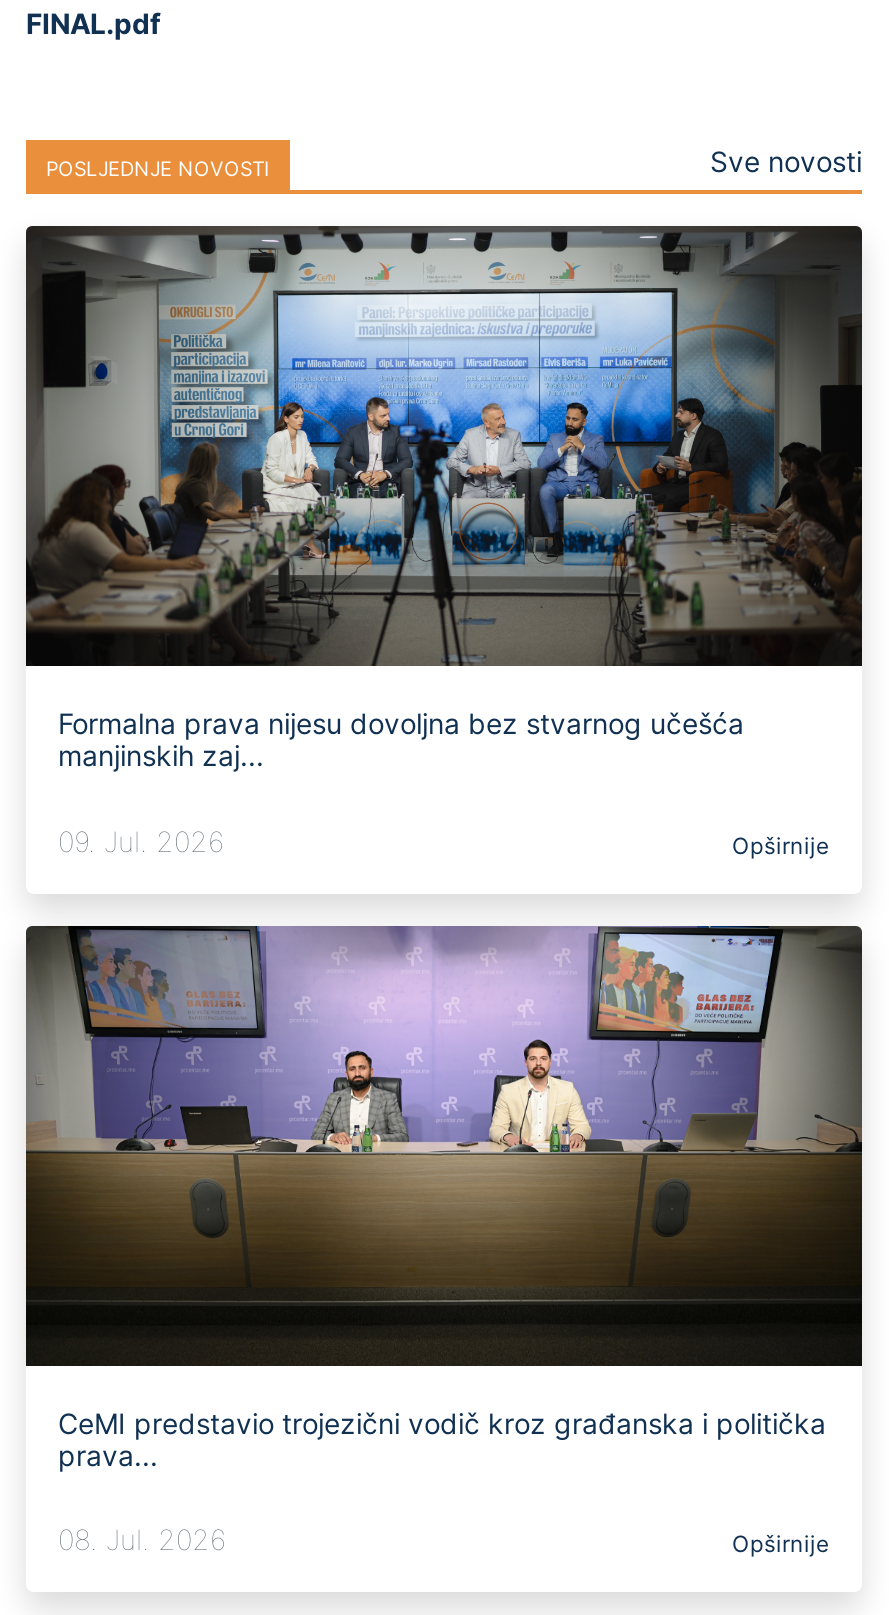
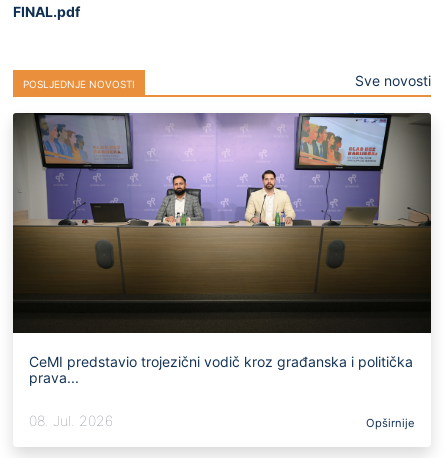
- [image]
- Formalna prava nijesu dovoljna bez stvarnog učešća
- manjinskih zaj...
- 09. Jul. 2026
- Opširnije
